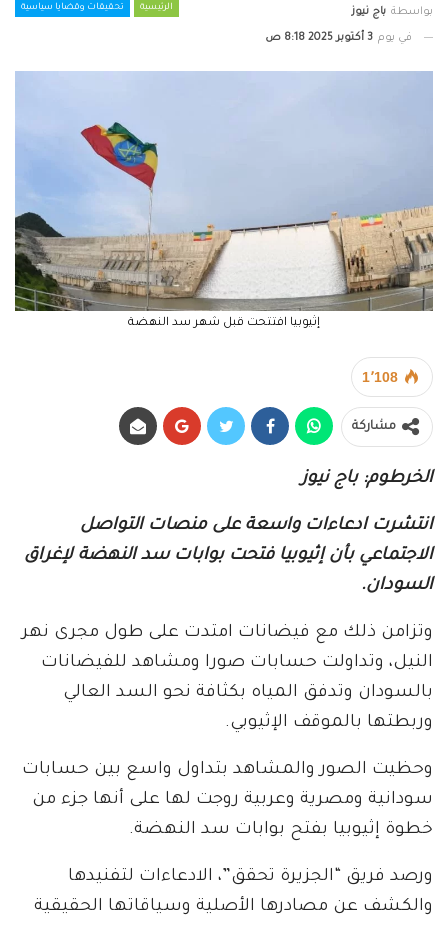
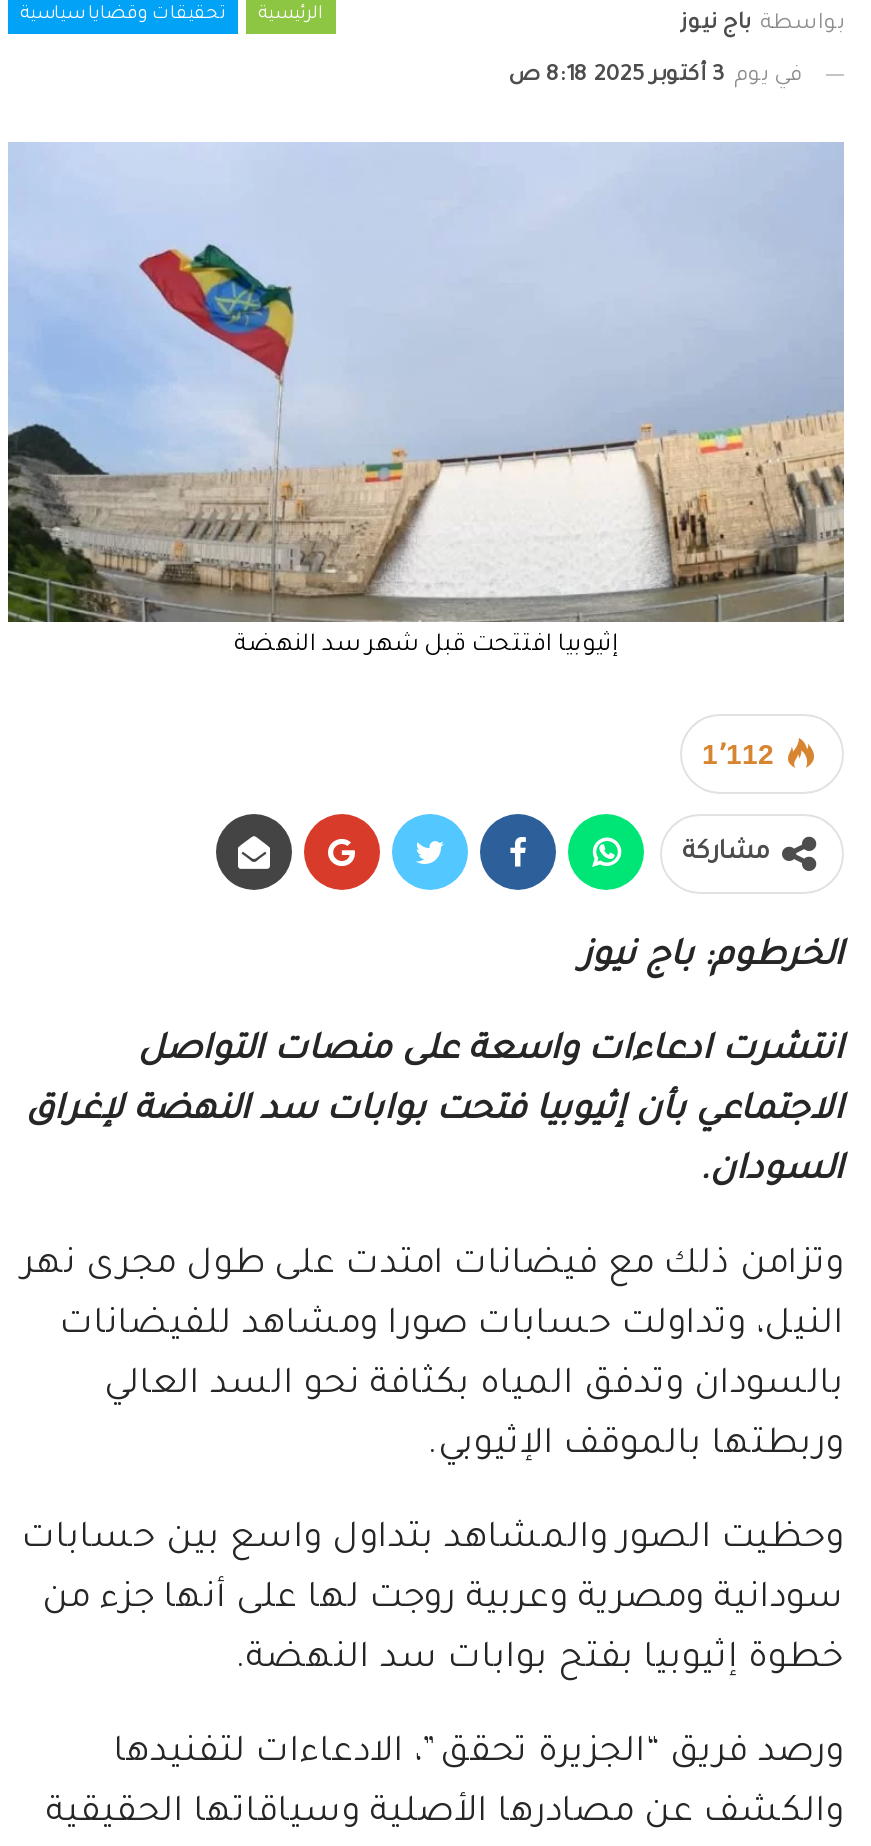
- 1٬108
+ 1٬112
